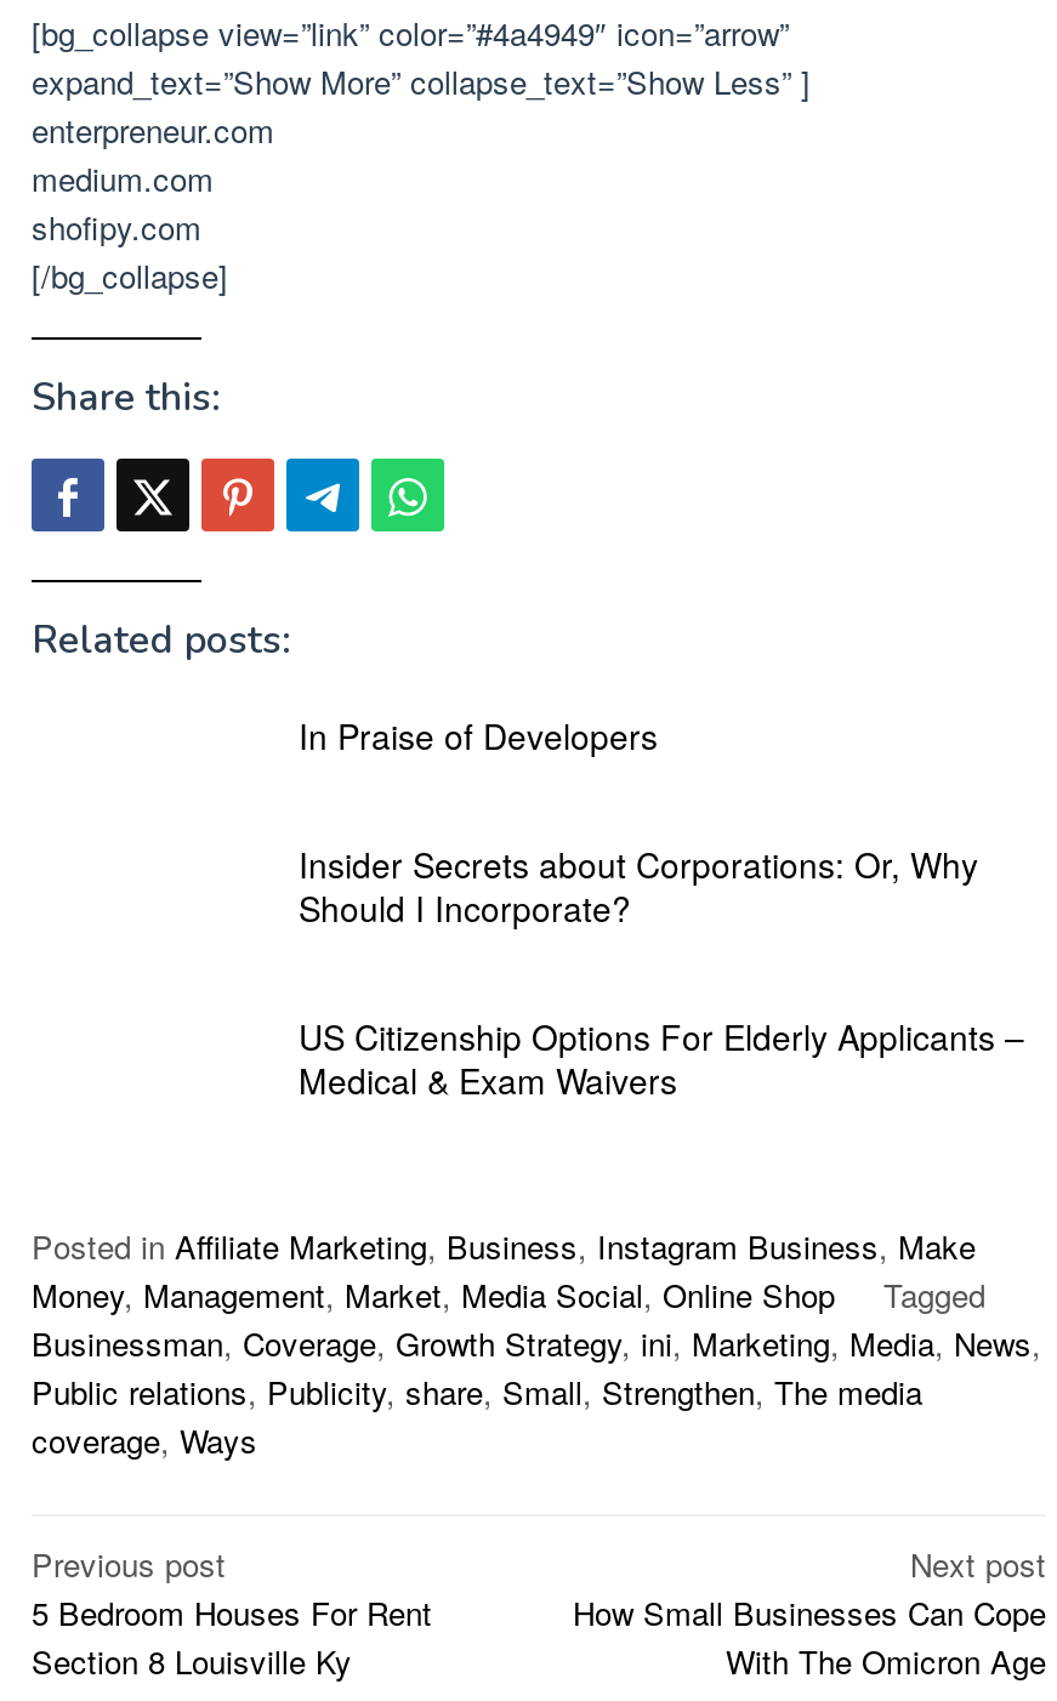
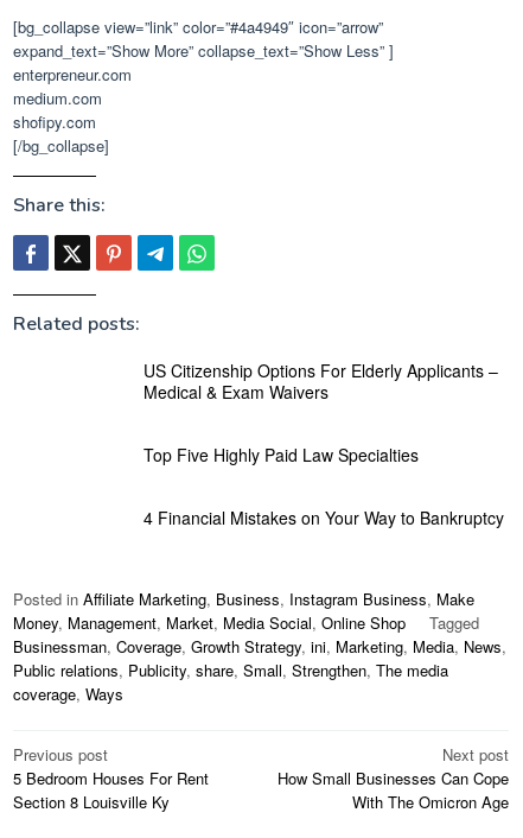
- In Praise of Developers
- Insider Secrets about Corporations: Or, Why
- Should I Incorporate?

moved up: US Citizenship Options For Elderly Applicants – | Medical & Exam Waivers

+ Top Five Highly Paid Law Specialties
+ 4 Financial Mistakes on Your Way to Bankruptcy
